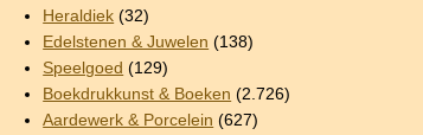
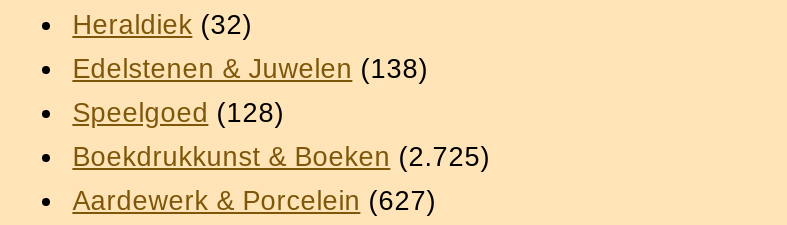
- Speelgoed (129)
+ Speelgoed (128)

- Boekdrukkunst & Boeken (2.726)
+ Boekdrukkunst & Boeken (2.725)
